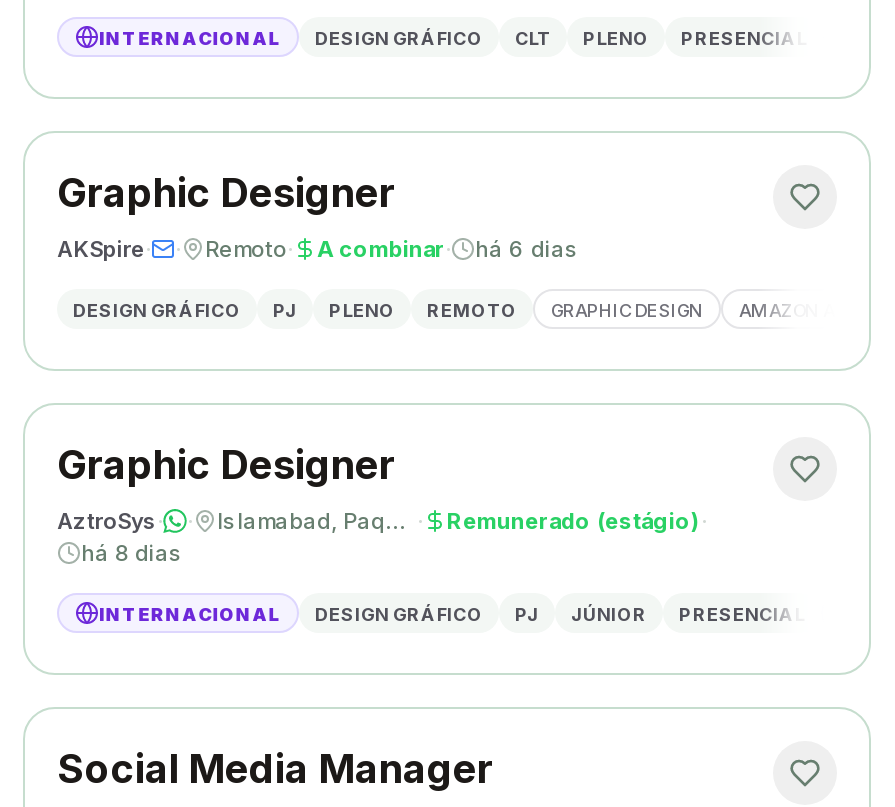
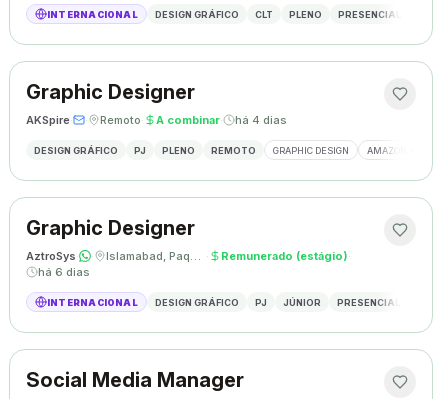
- há 6 dias
+ há 4 dias

- há 8 dias
+ há 6 dias
